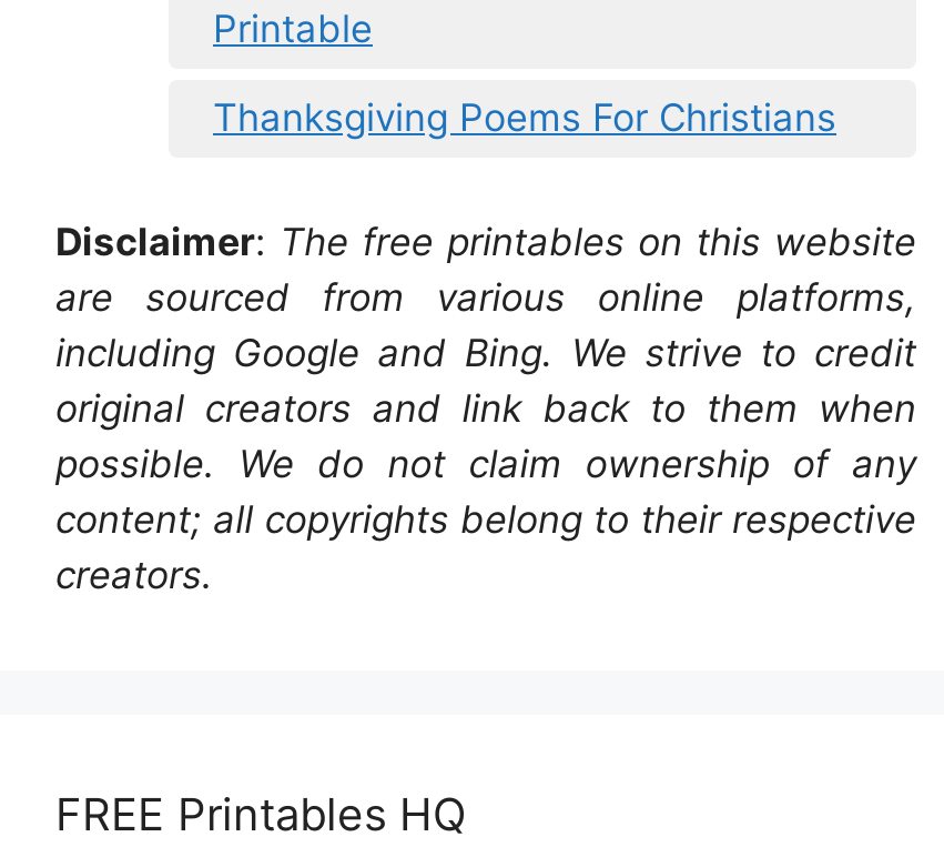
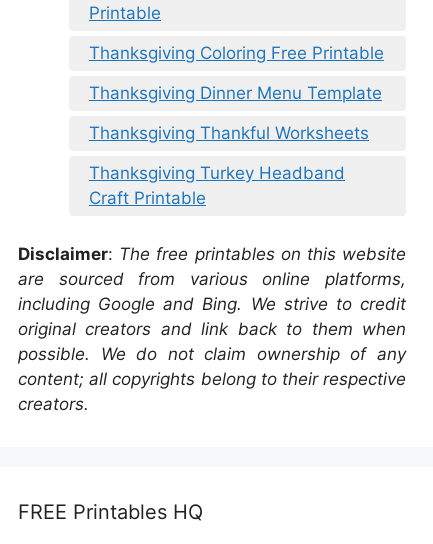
- Thanksgiving Poems For Christians
+ Thanksgiving Coloring Free Printable
+ Thanksgiving Dinner Menu Template
+ Thanksgiving Thankful Worksheets
+ Thanksgiving Turkey Headband
+ Craft Printable
